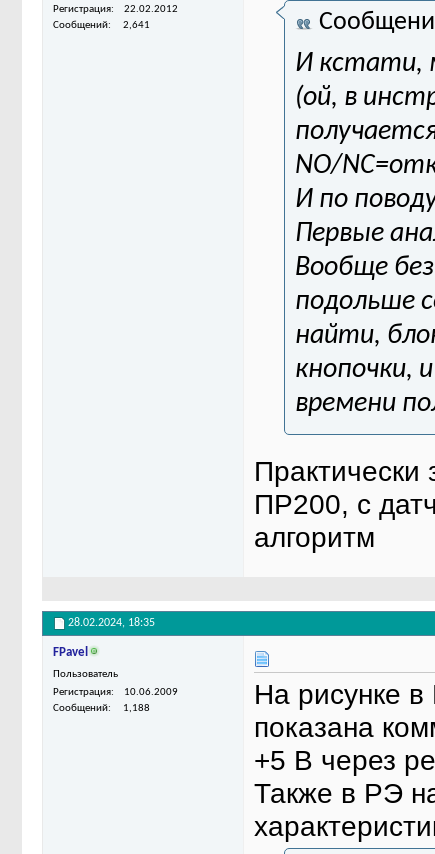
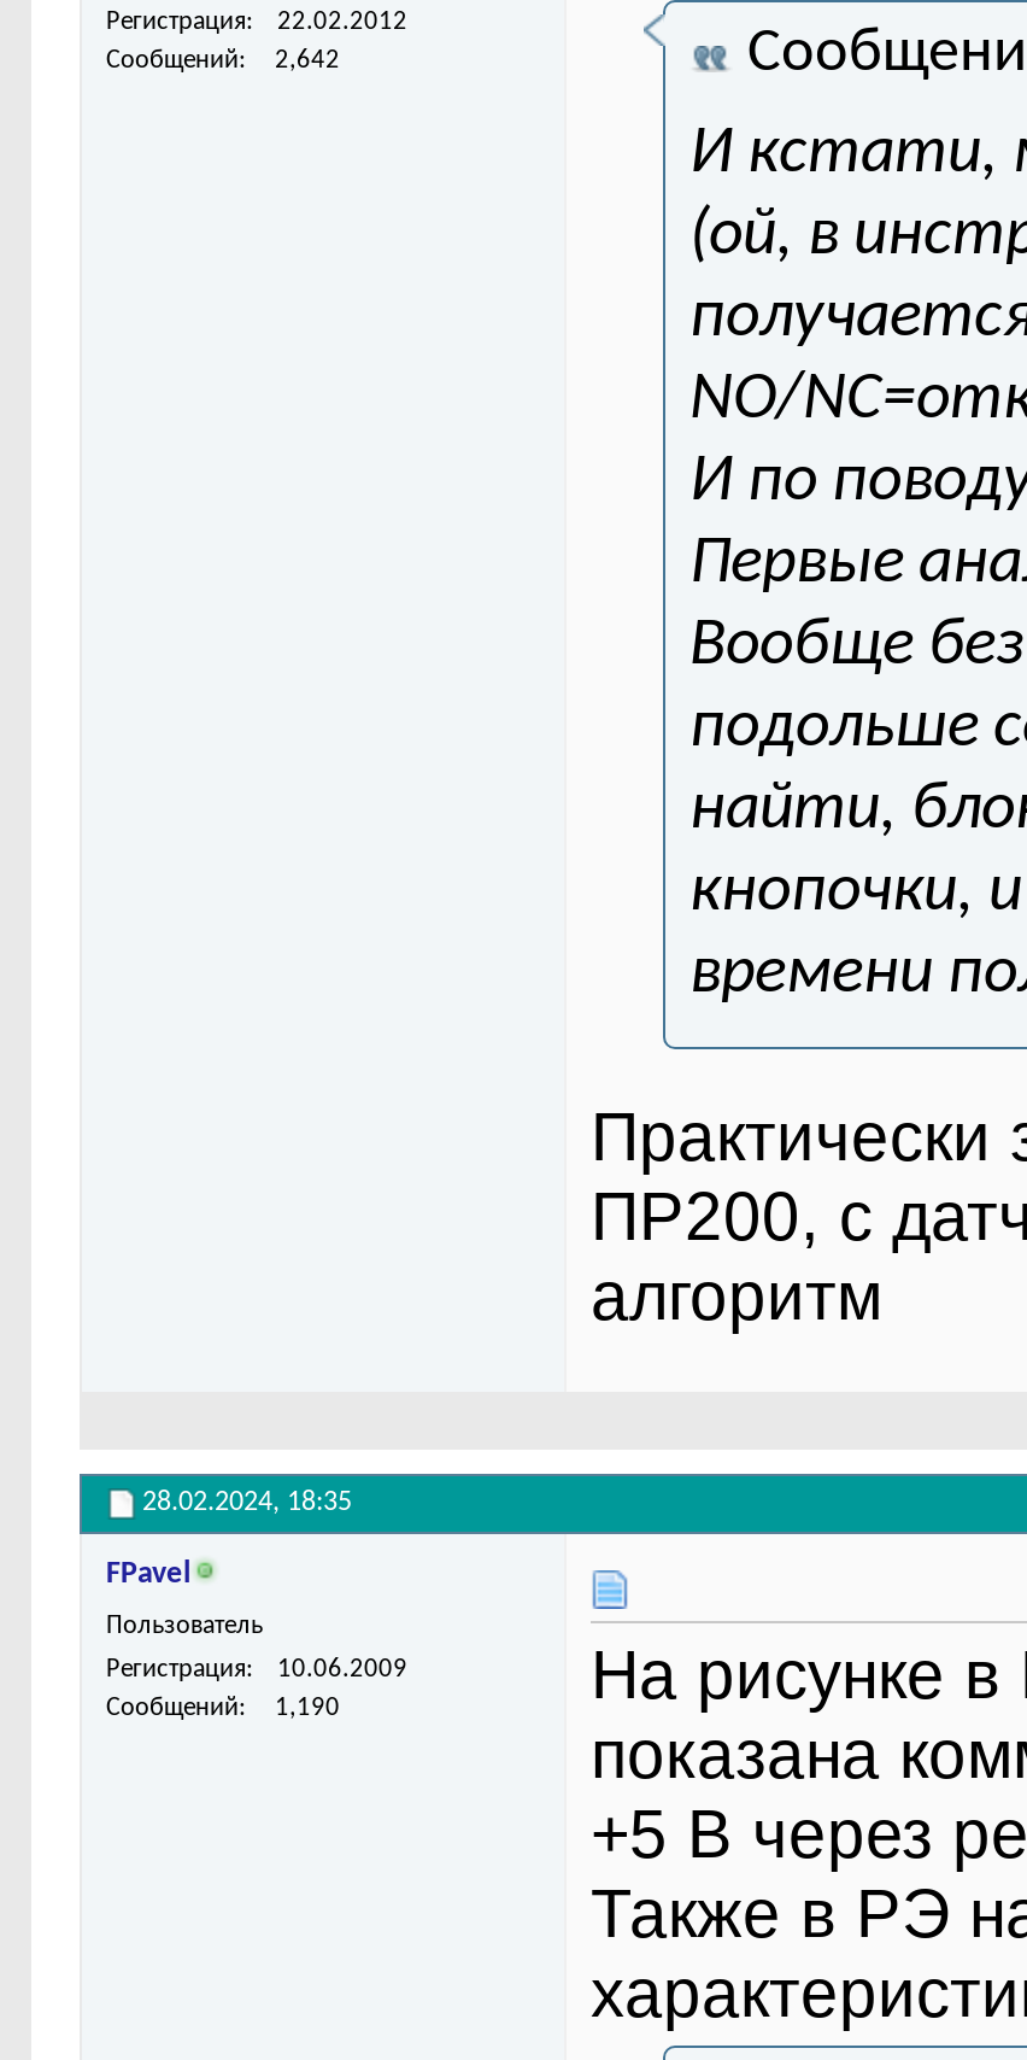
- Сообщений 2,641
+ Сообщений 2,642

- Сообщений 1,188
+ Сообщений 1,190
